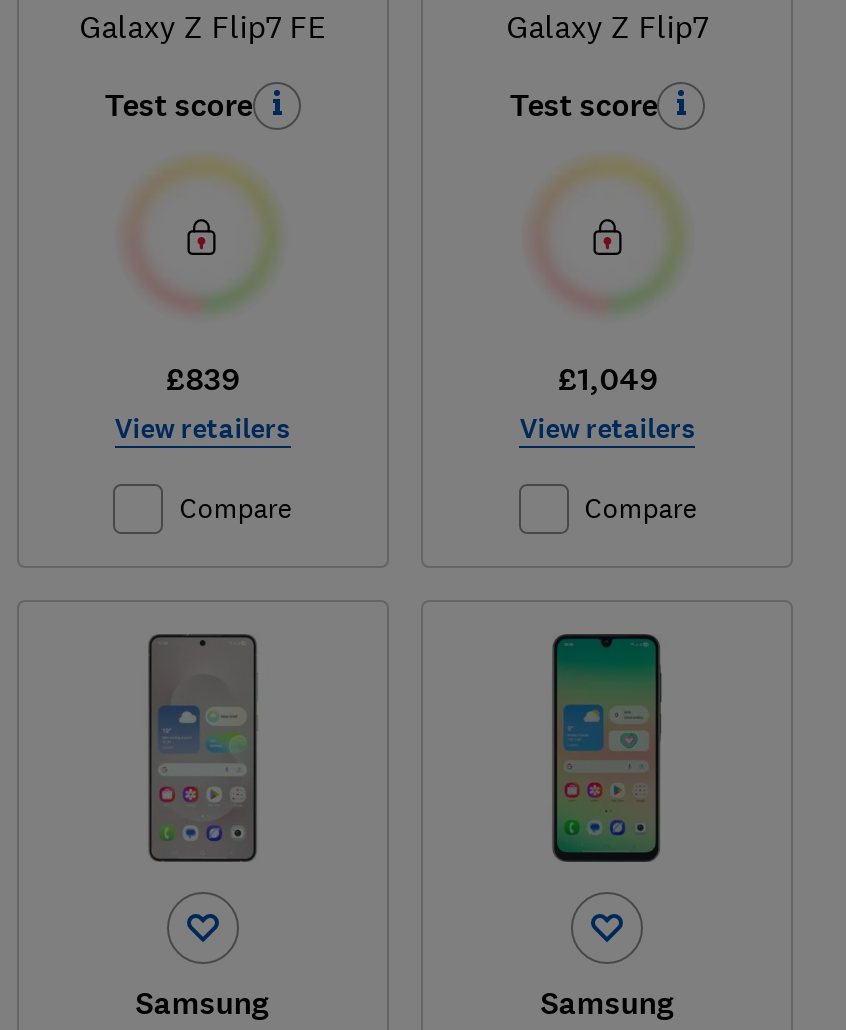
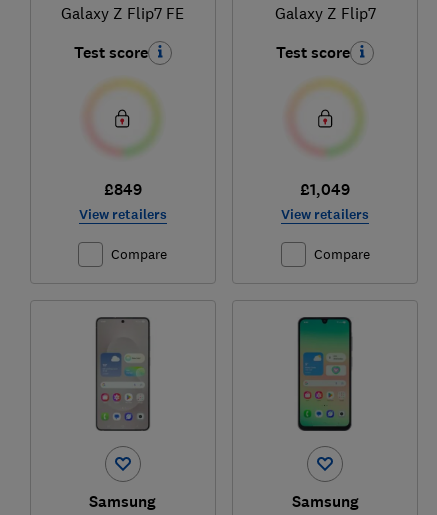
- £839
+ £849
